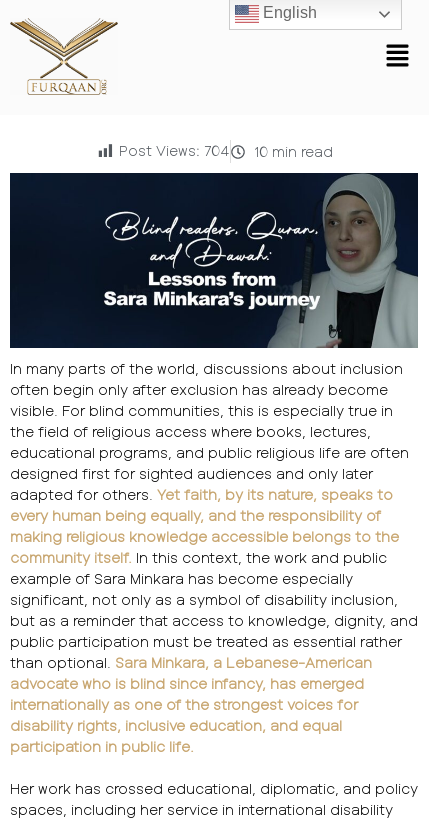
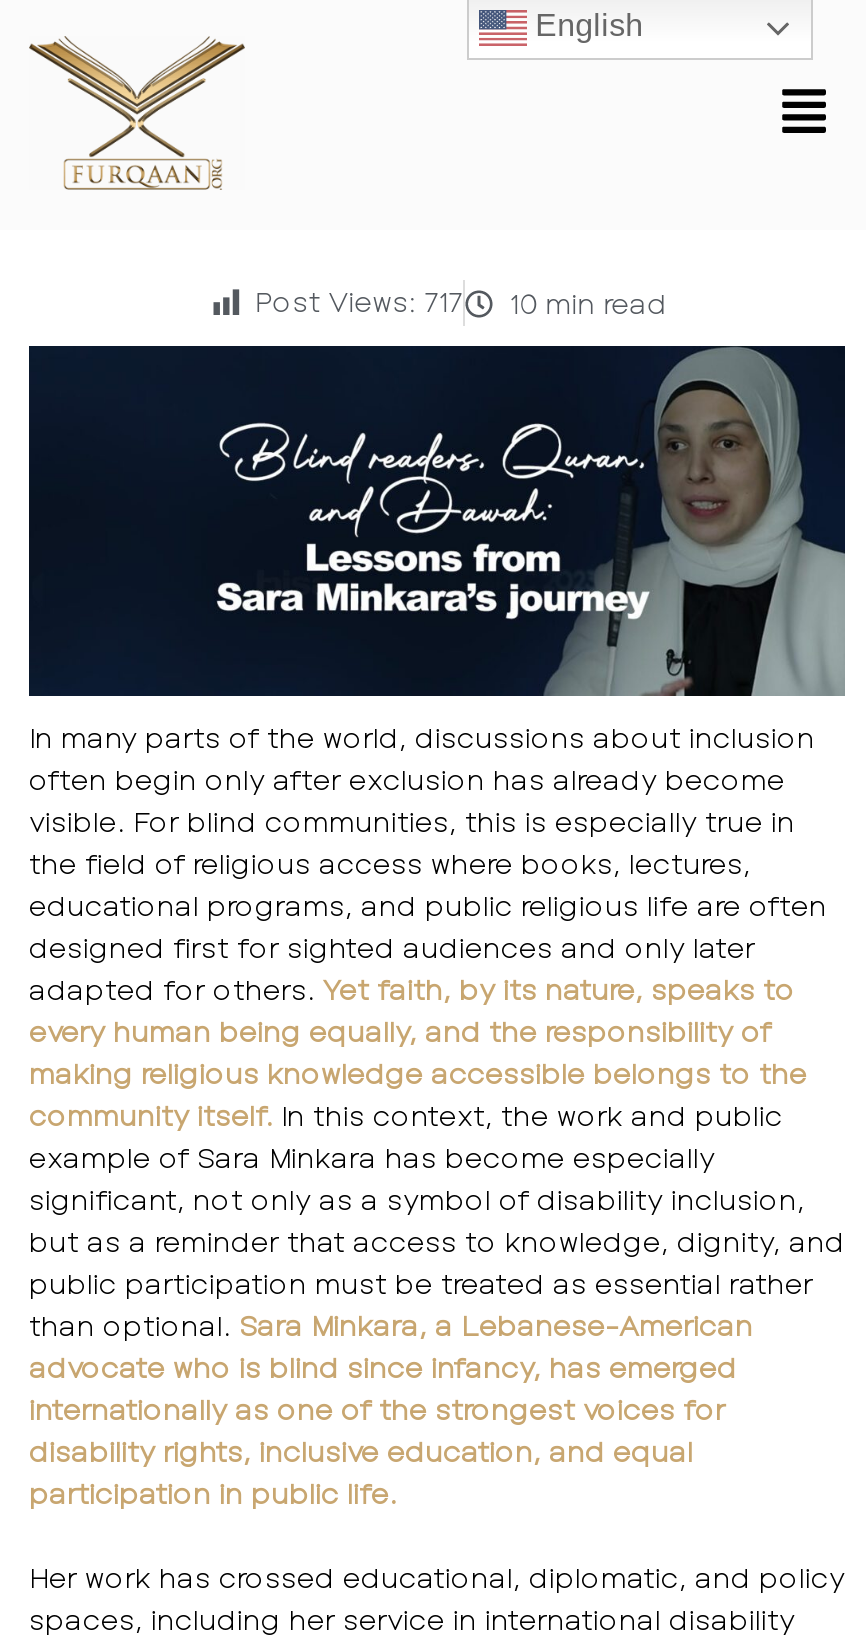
- Post Views: 704 10 min read
+ Post Views: 717 10 min read
